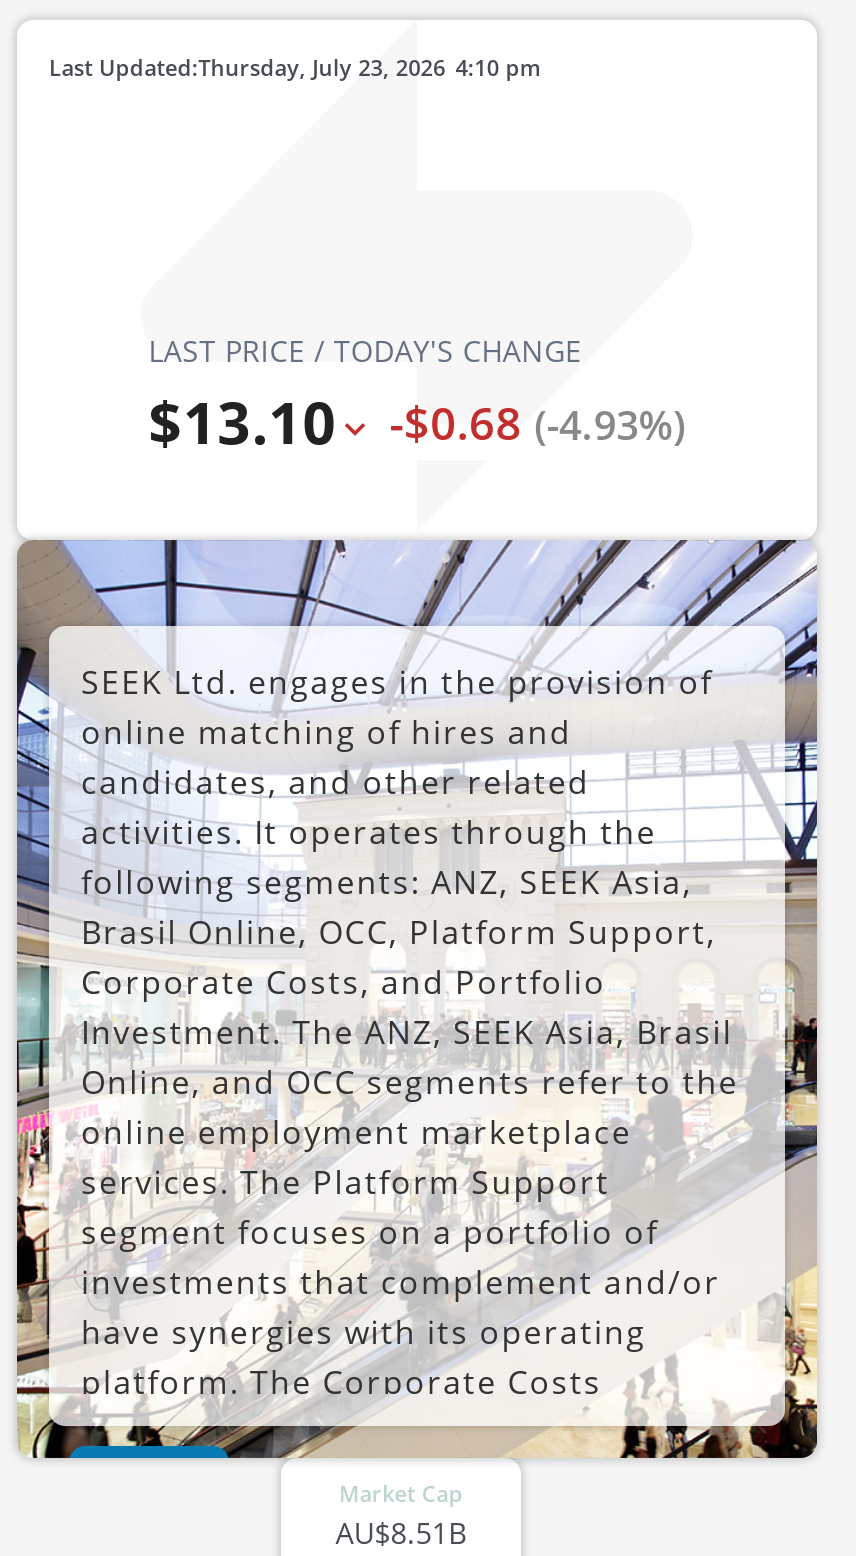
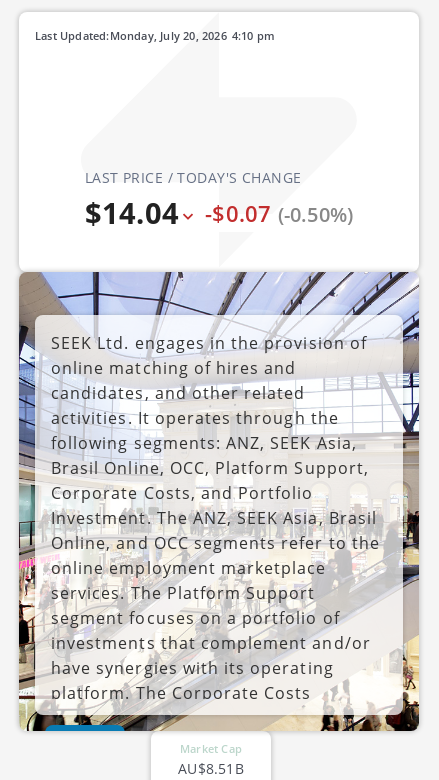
- Thursday, July 23, 2026
+ Monday, July 20, 2026

- $13.10
+ $14.04

- -$0.68 (-4.93%)
+ -$0.07 (-0.50%)
